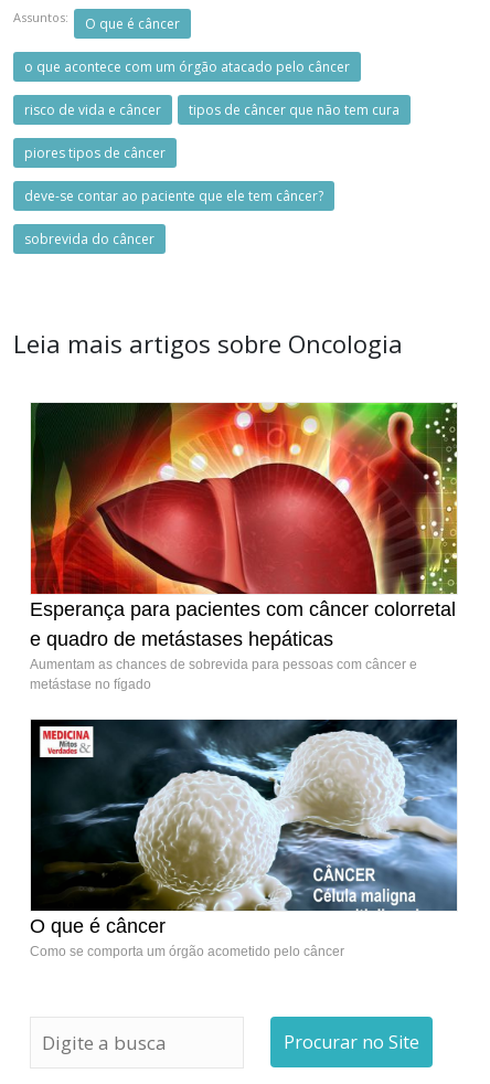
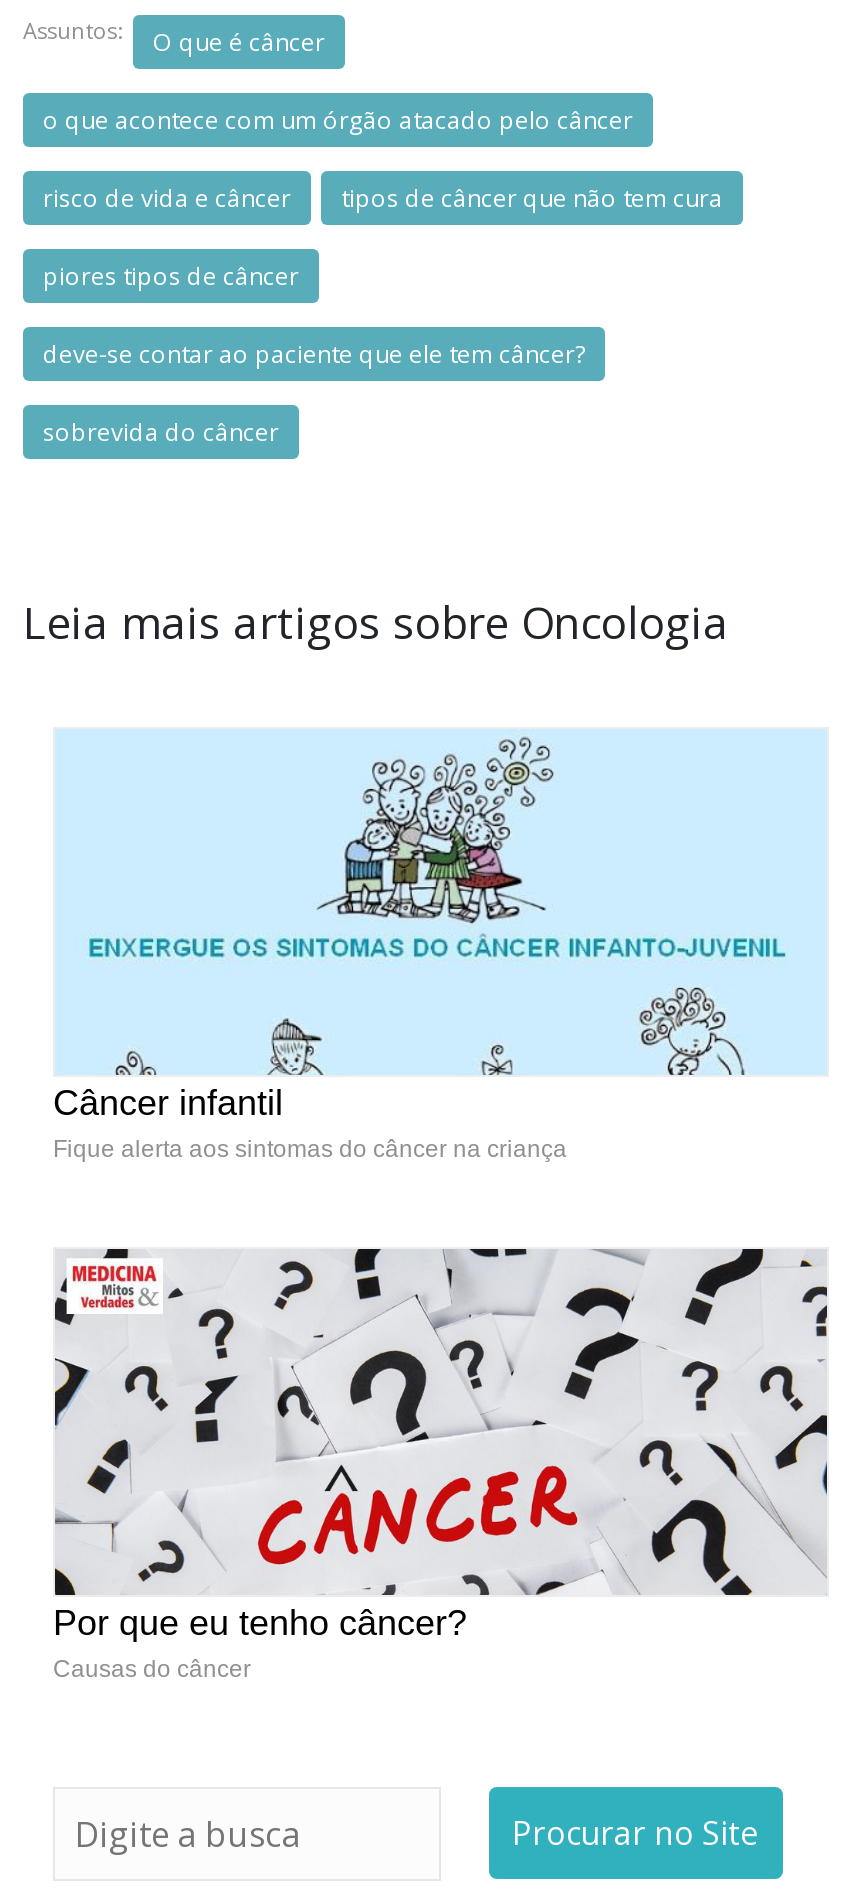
- [image]
- Esperança para pacientes com câncer colorretal
- e quadro de metástases hepáticas
- Aumentam as chances de sobrevida para pessoas com câncer e
- metástase no fígado
+ [image]
+ Câncer infantil
+ Fique alerta aos sintomas do câncer na criança

- [image]
- O que é câncer
- Como se comporta um órgão acometido pelo câncer
+ [image]
+ Por que eu tenho câncer?
+ Causas do câncer
